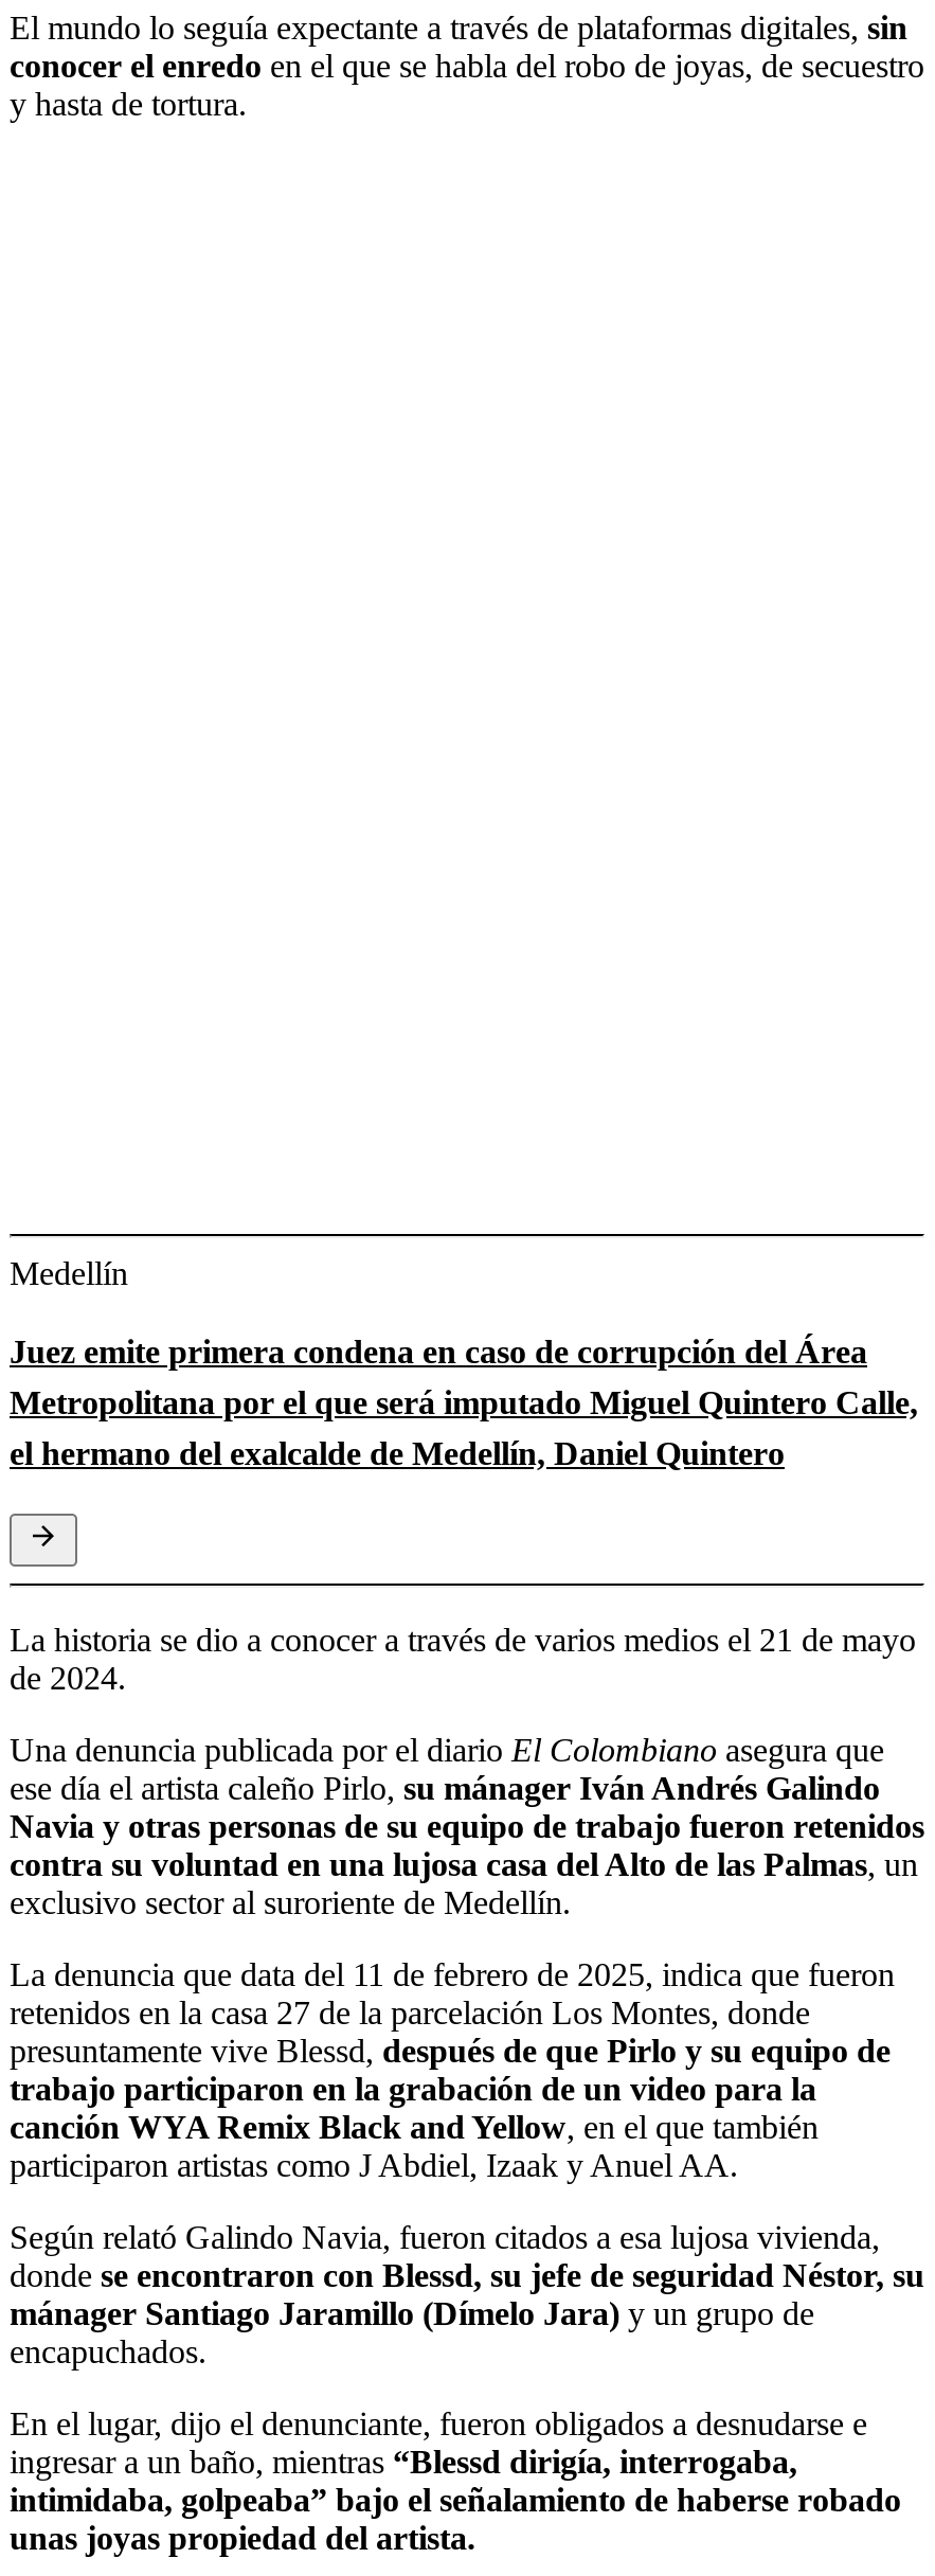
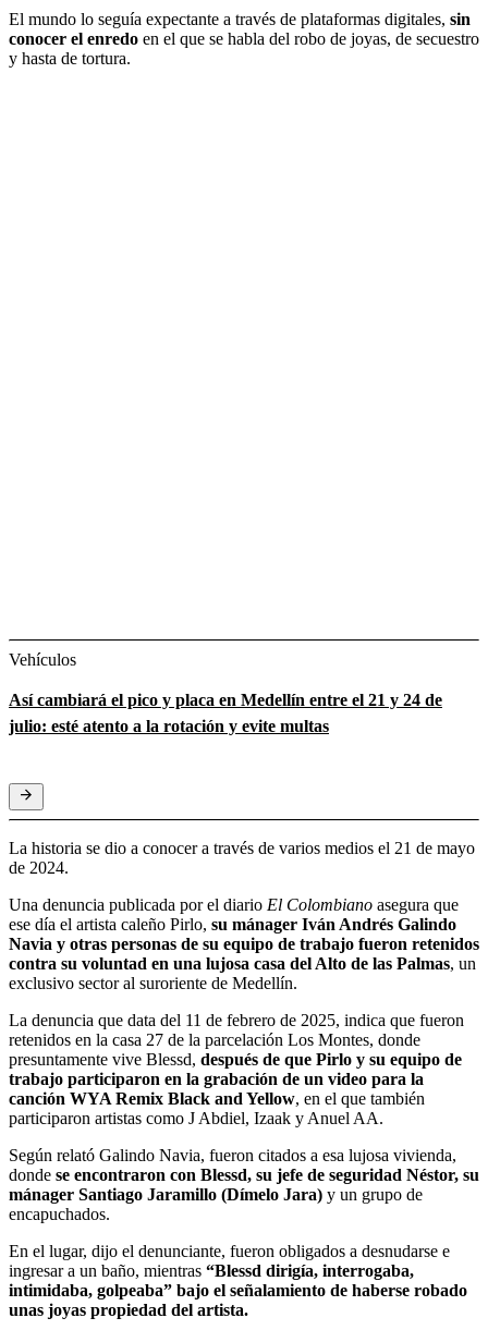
- Medellín
+ Vehículos

- Juez emite primera condena en caso de corrupción del Área
- Metropolitana por el que será imputado Miguel Quintero Calle,
- el hermano del exalcalde de Medellín, Daniel Quintero
+ Así cambiará el pico y placa en Medellín entre el 21 y 24 de
+ julio: esté atento a la rotación y evite multas
